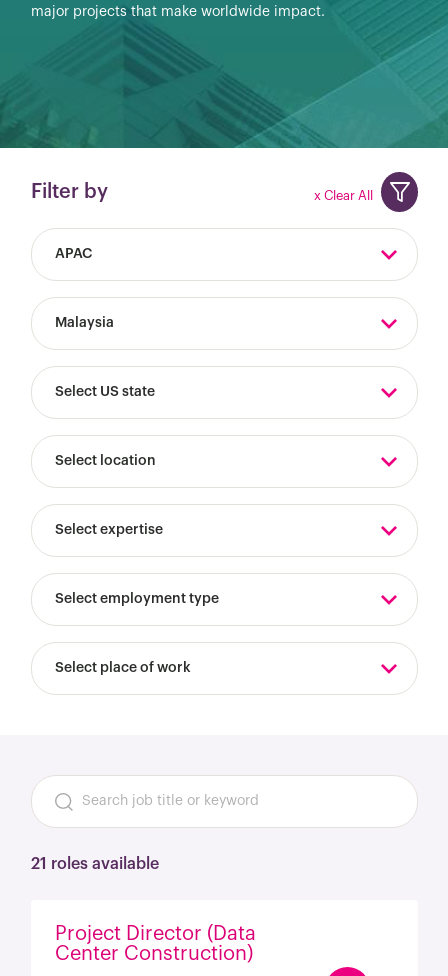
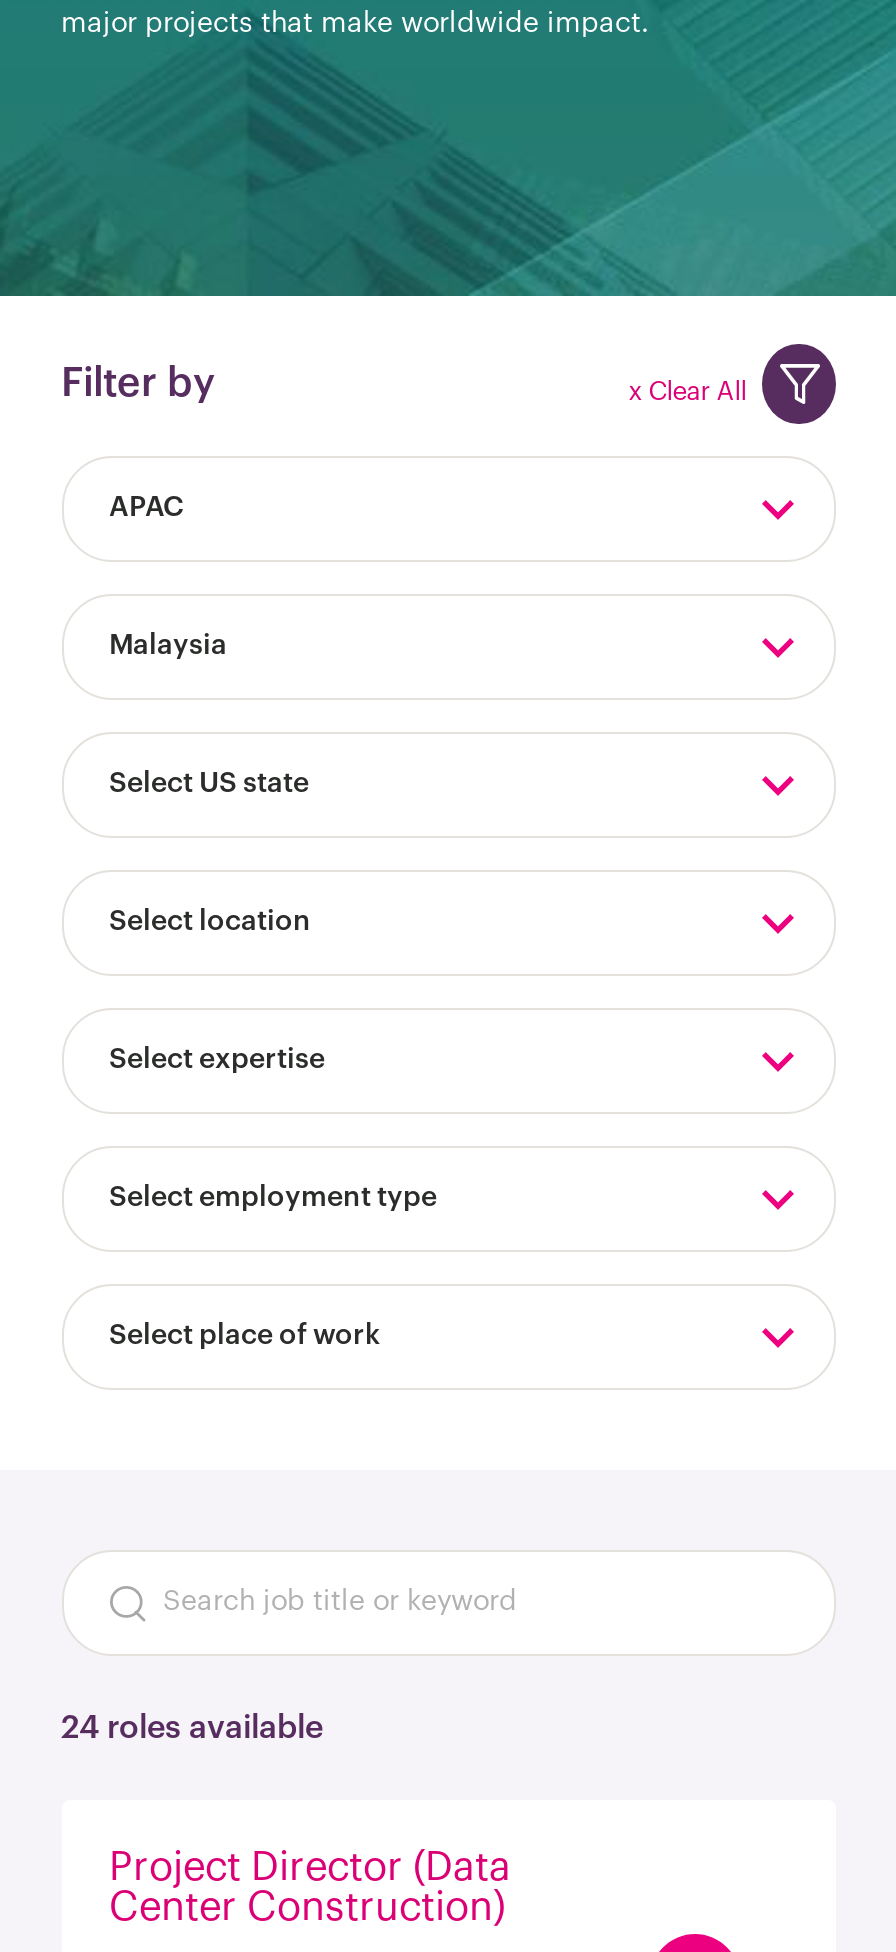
- 21 roles available
+ 24 roles available
